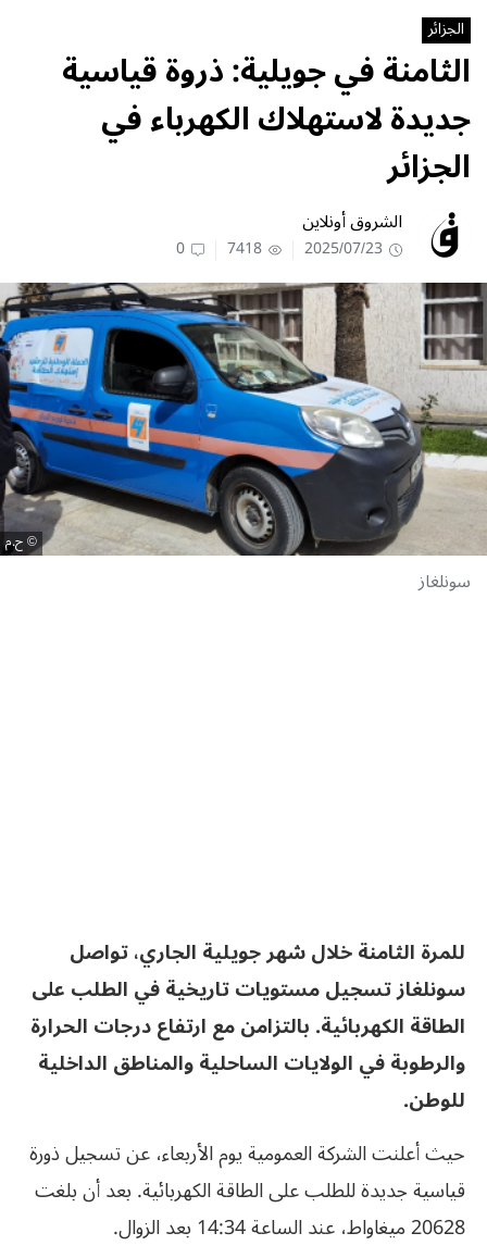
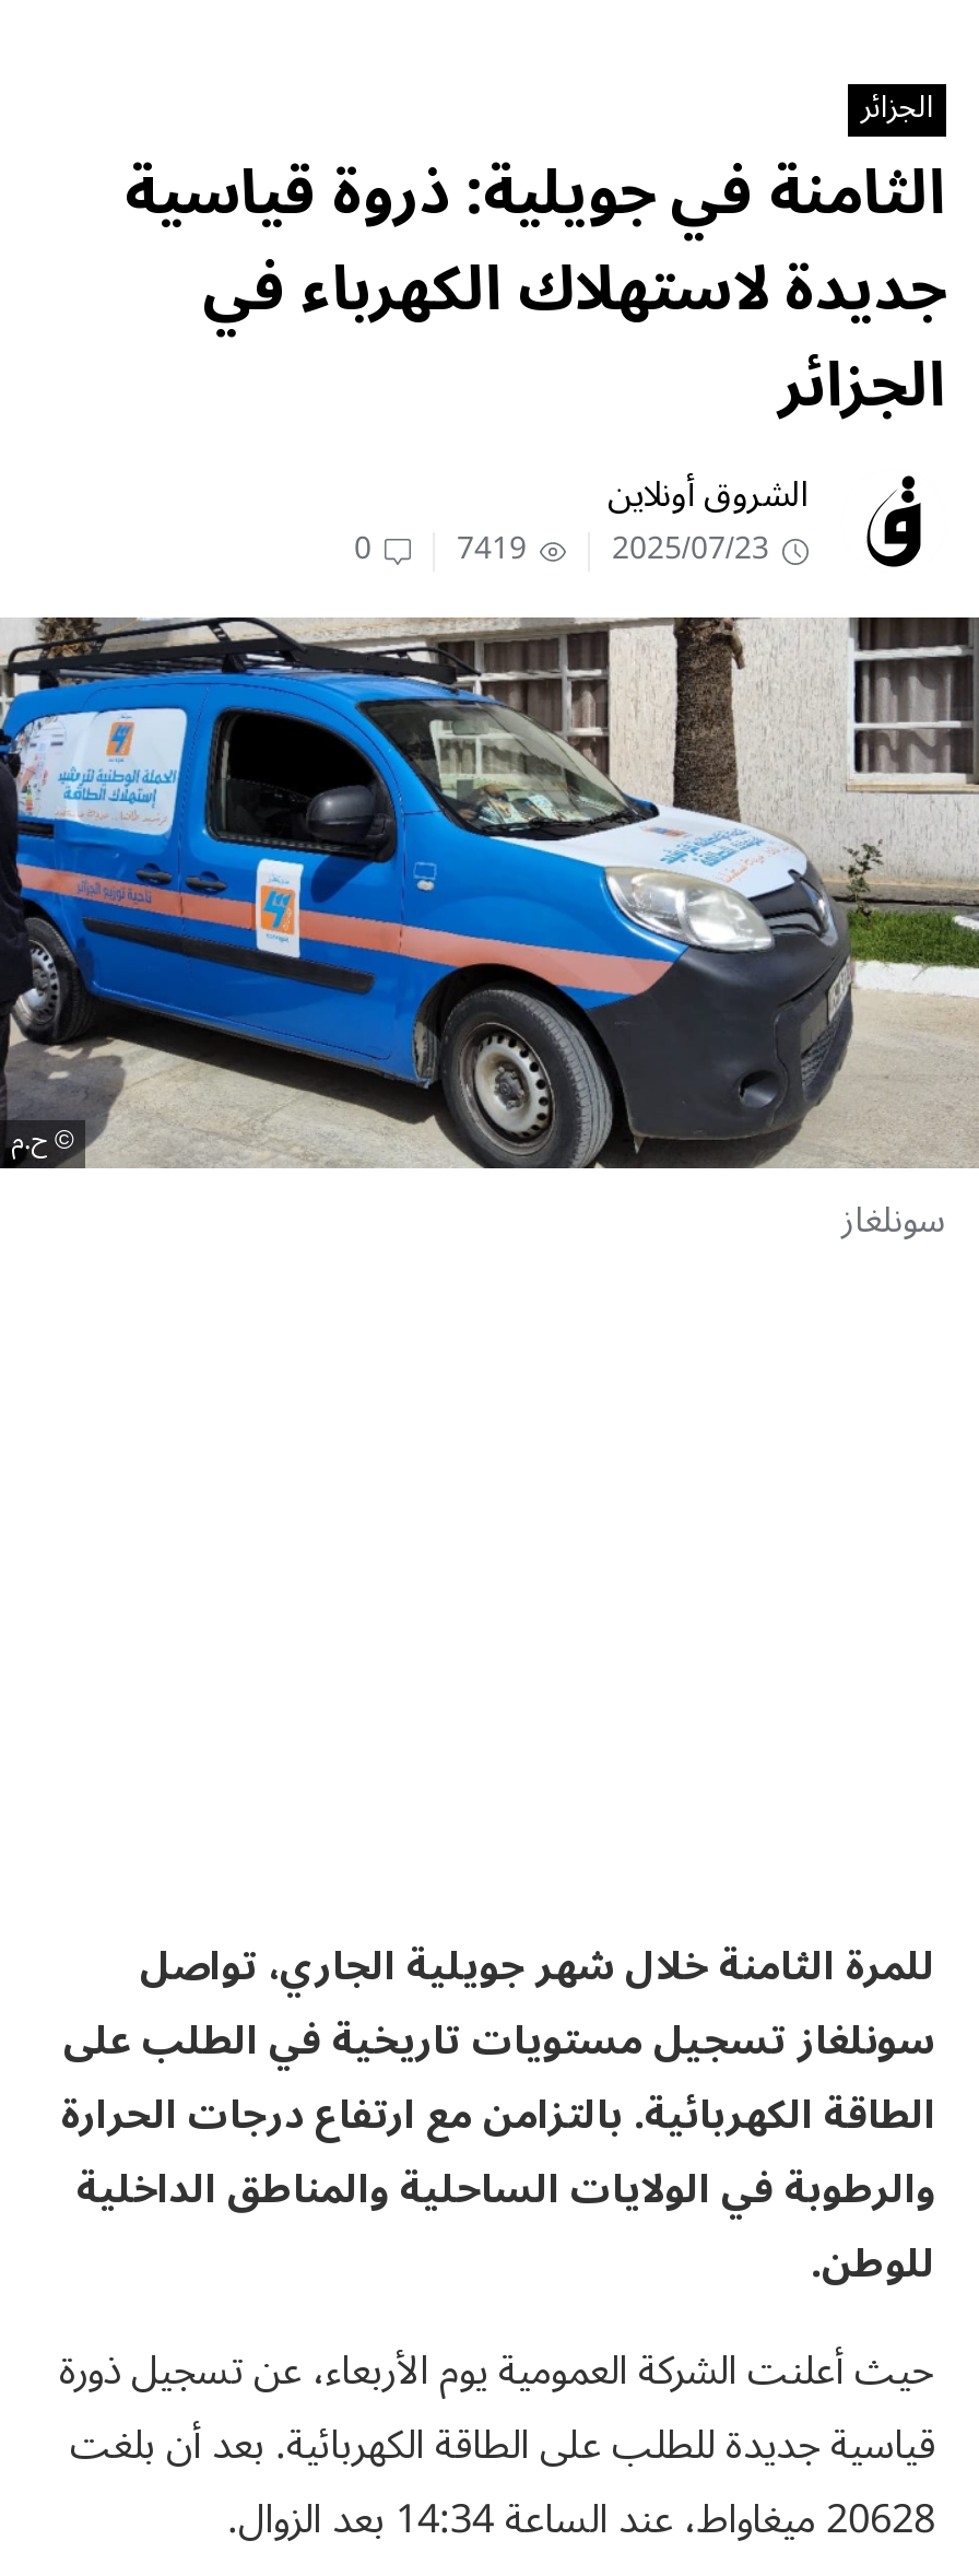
- 0 7418 2025/07/23
+ 0 7419 2025/07/23
